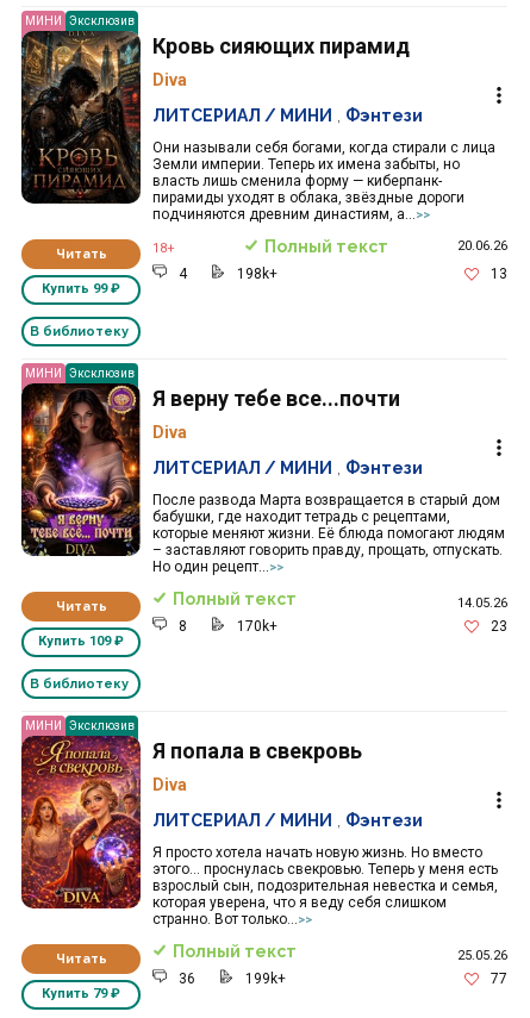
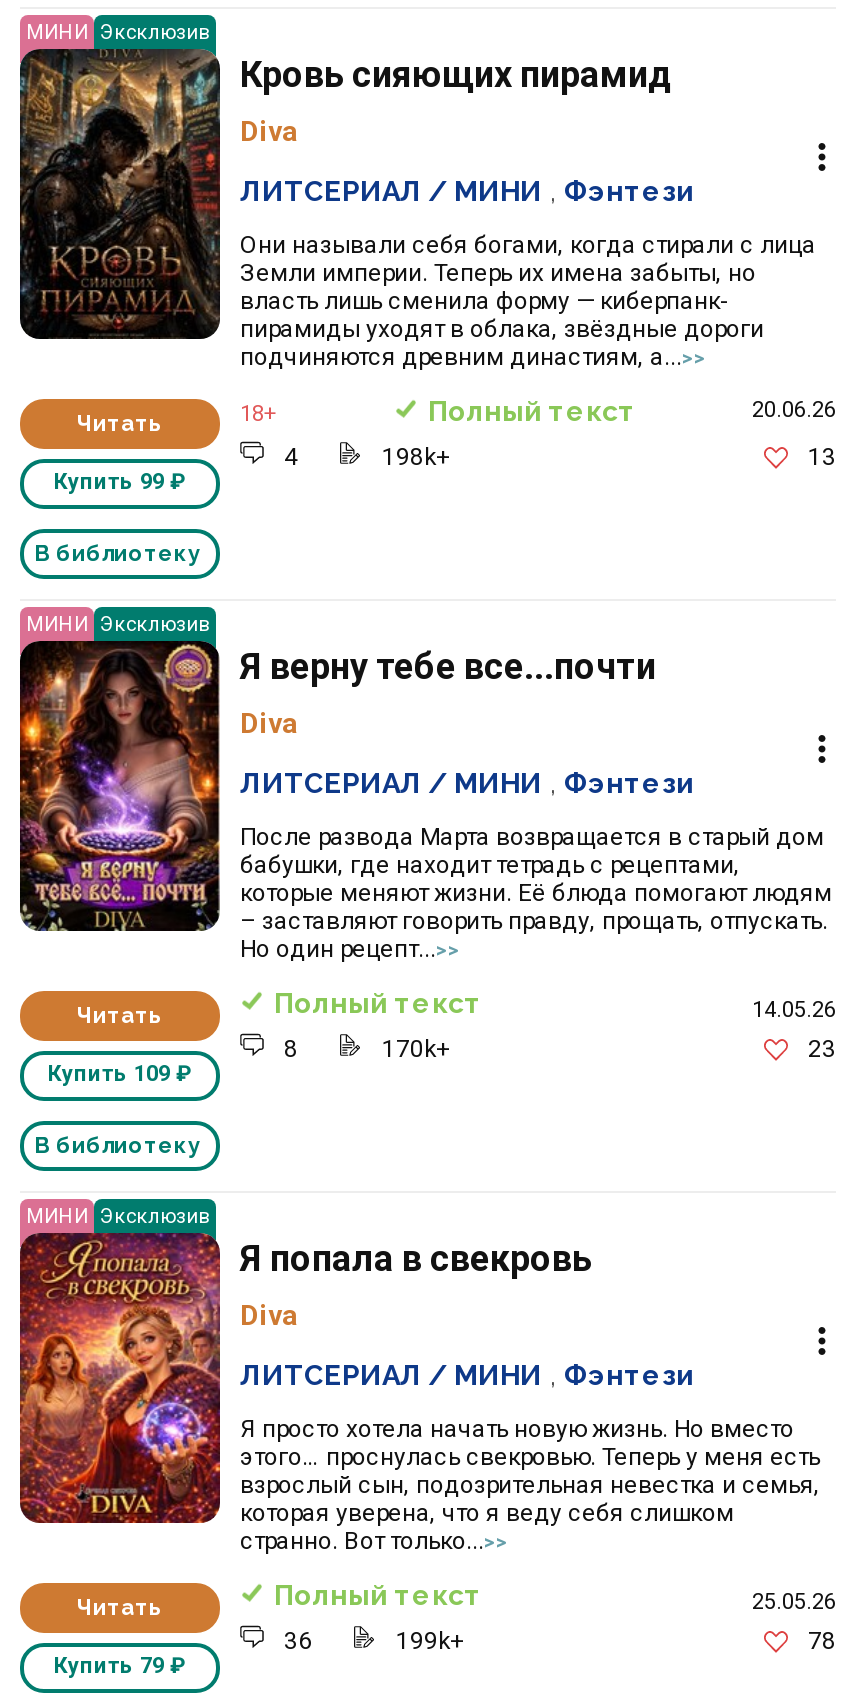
- 77
+ 78
